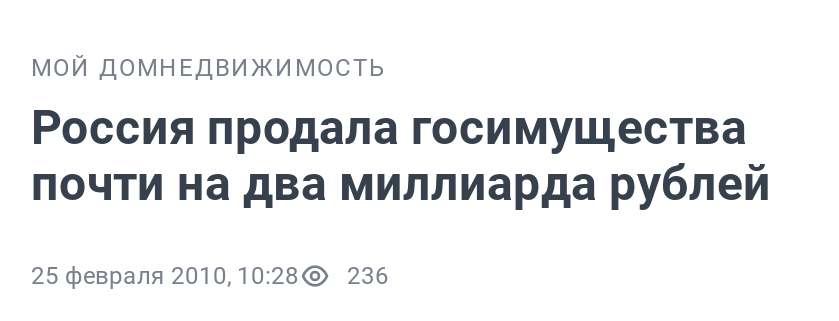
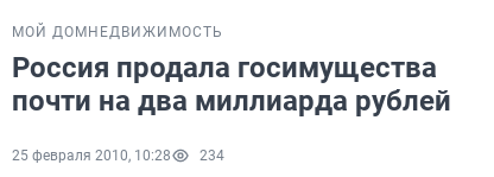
- 25 февраля 2010, 10:28 236
+ 25 февраля 2010, 10:28 234
